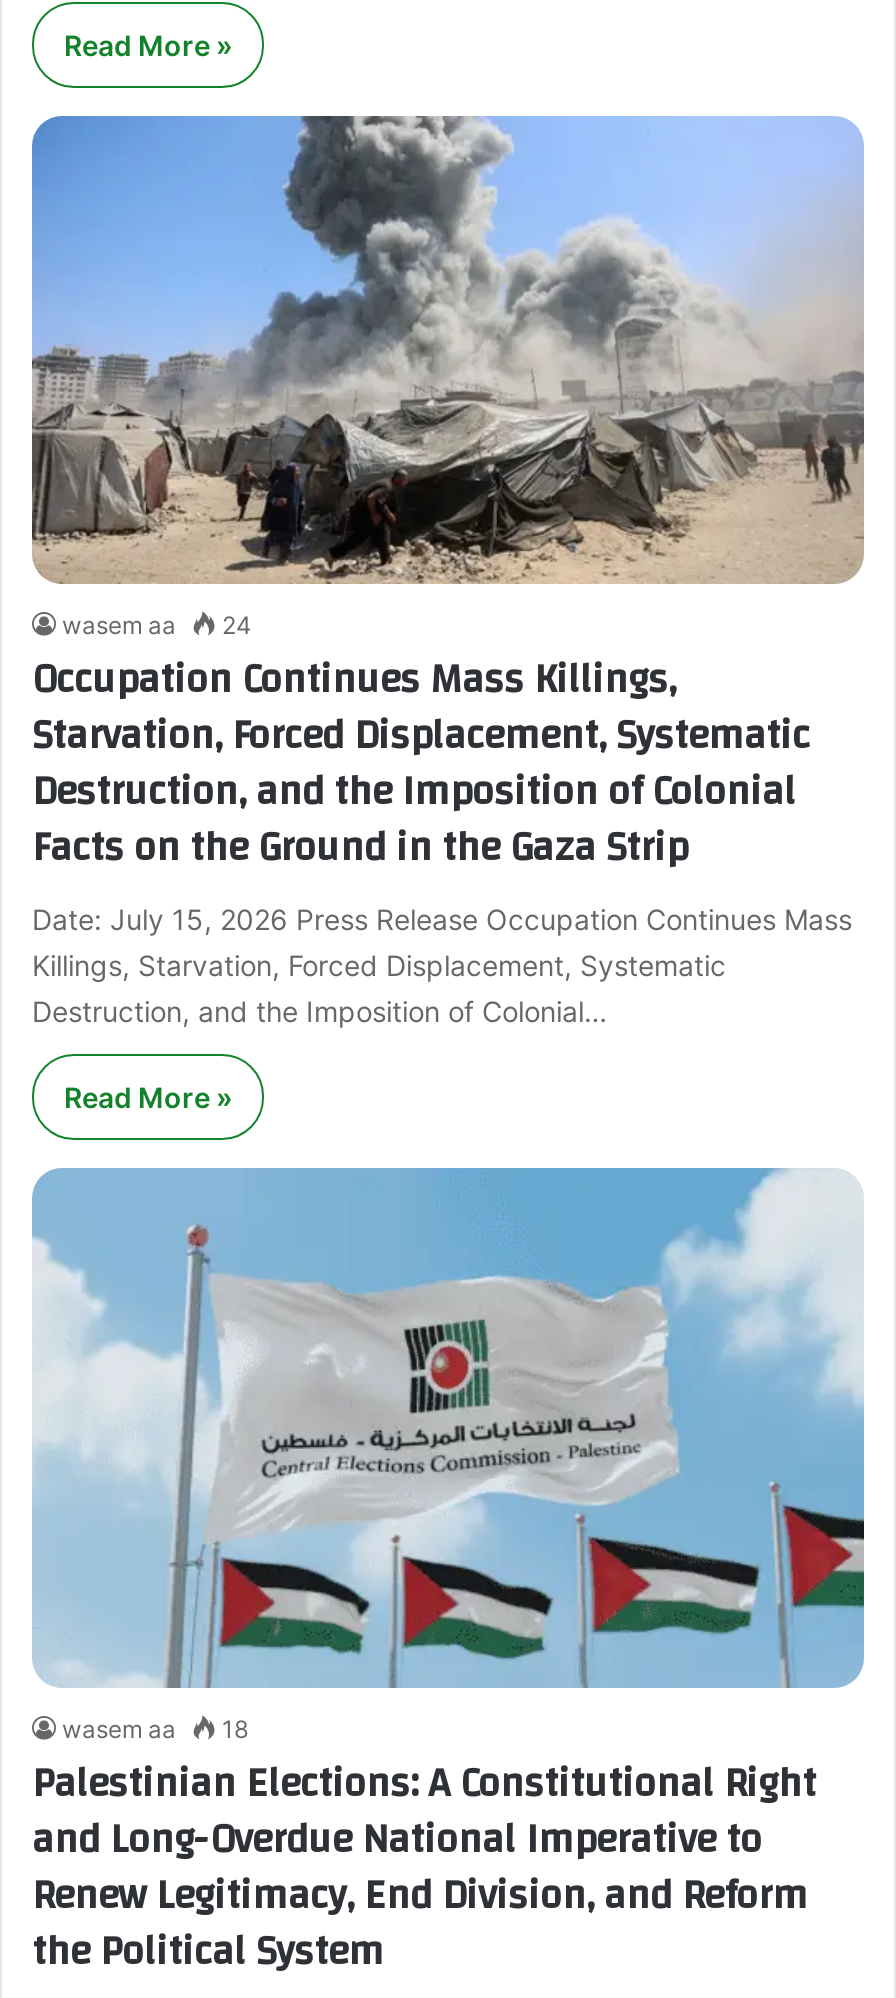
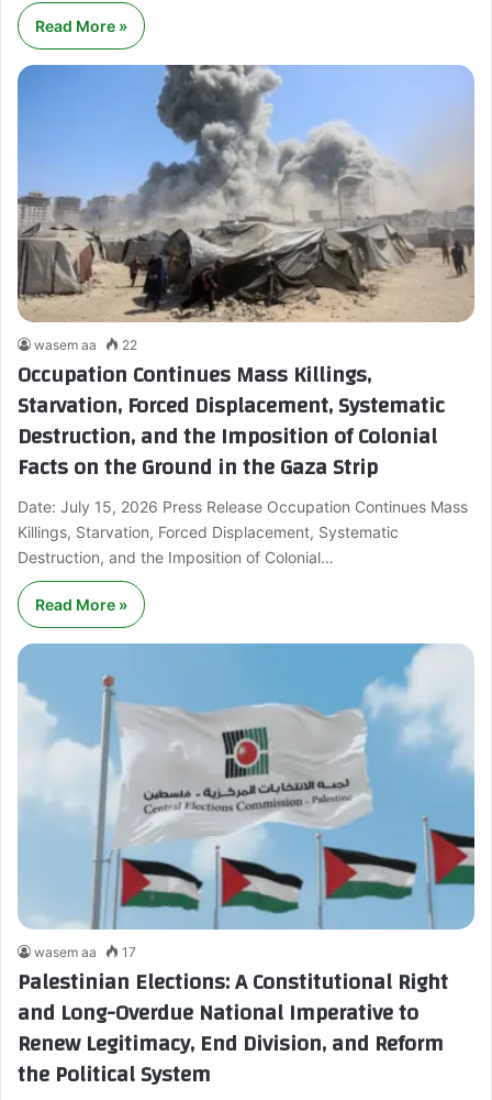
- wasem aa 24
+ wasem aa 22

- wasem aa 18
+ wasem aa 17
